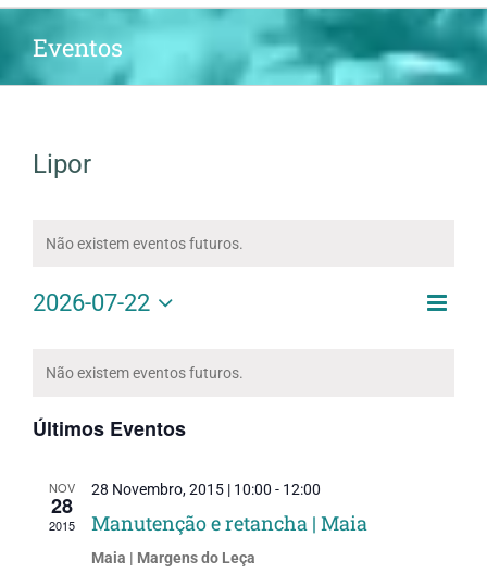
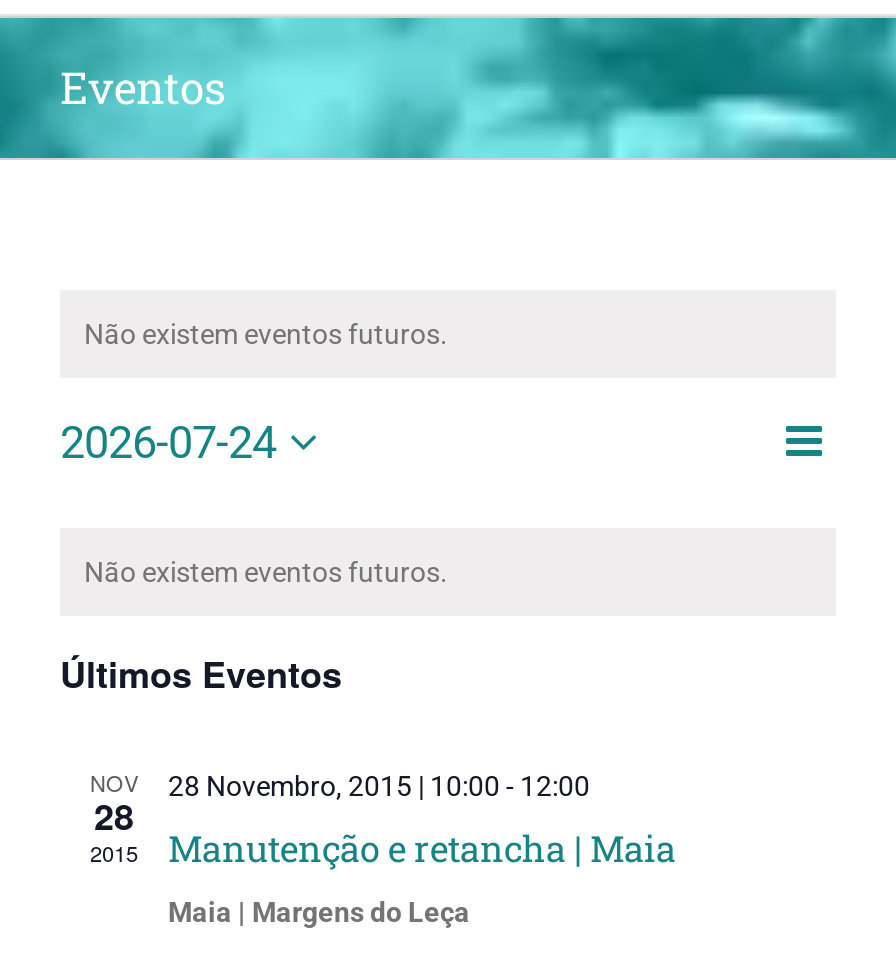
- Lipor

- 2026-07-22
+ 2026-07-24
